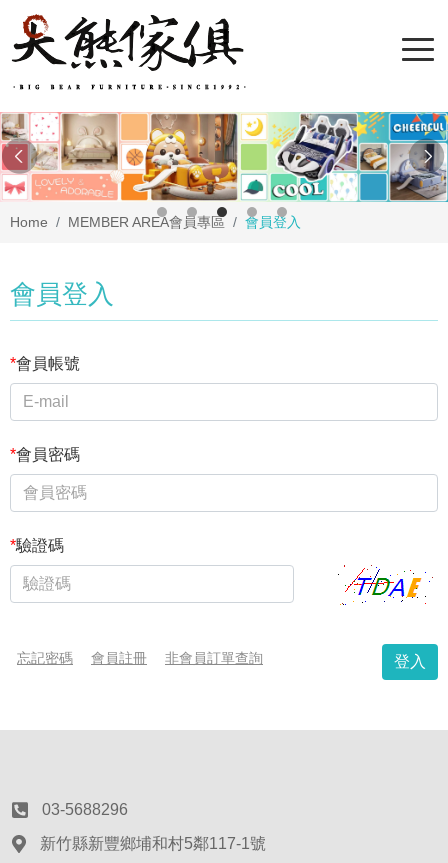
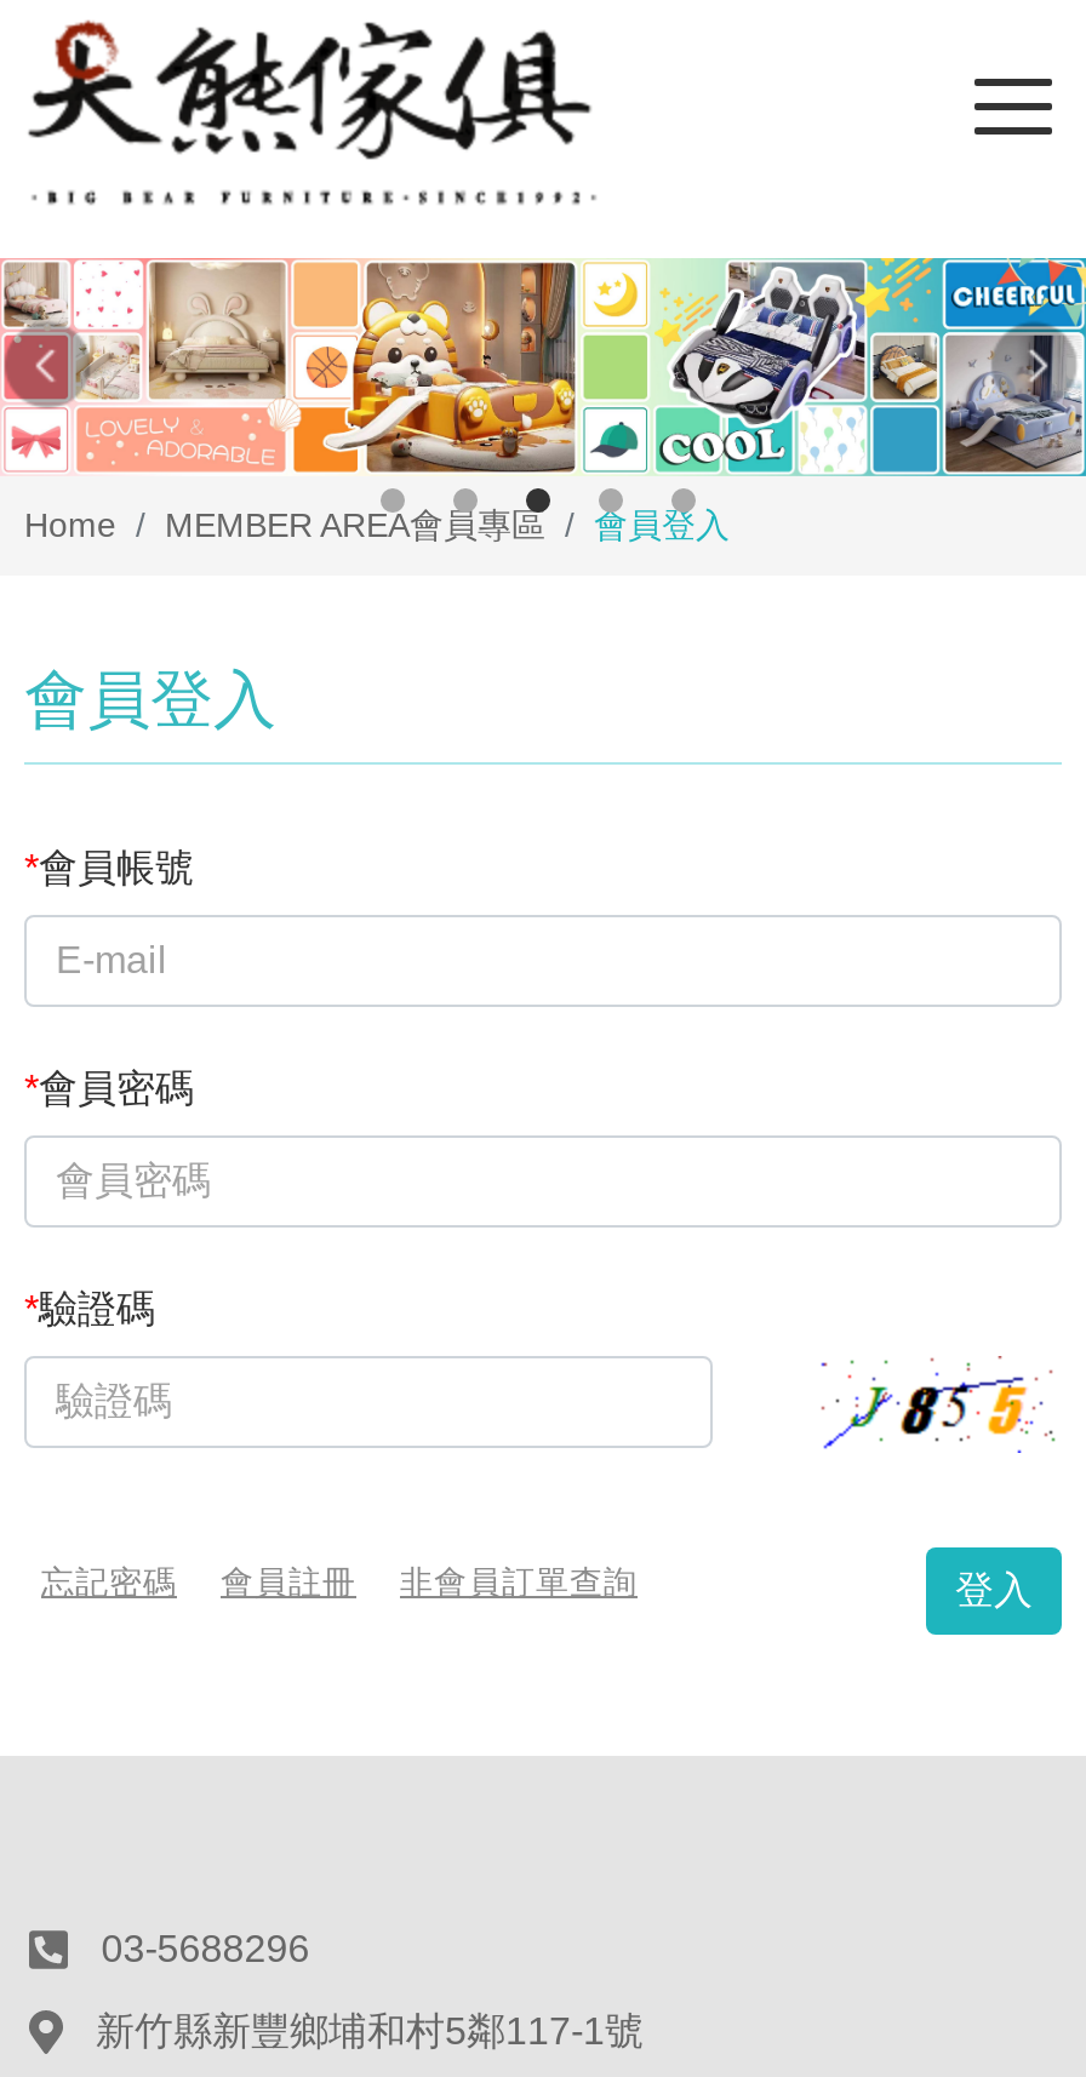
- [image]
+ [image]
